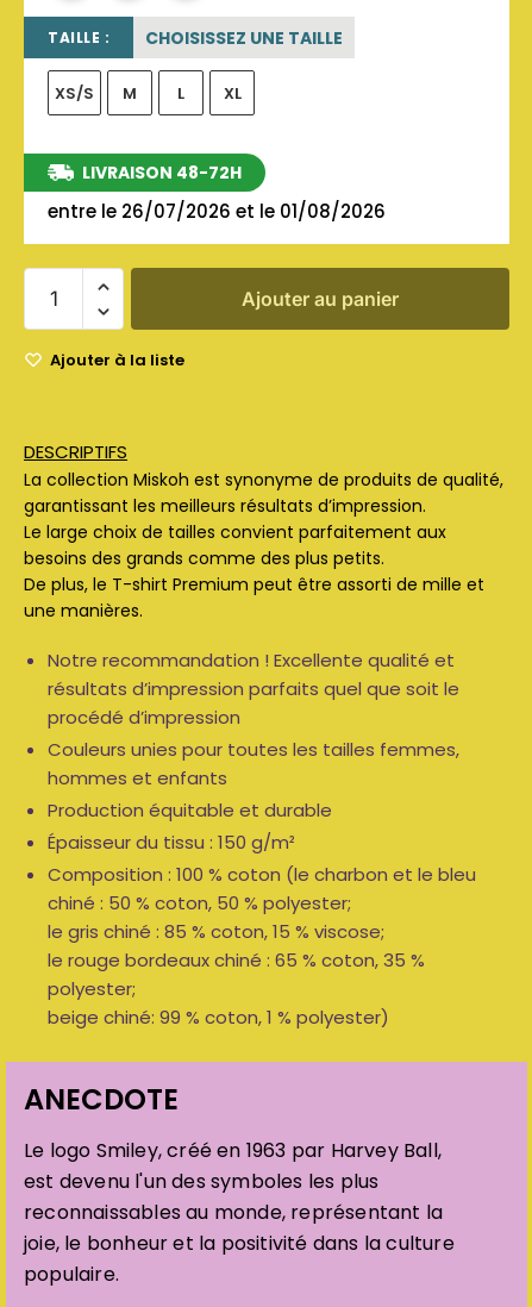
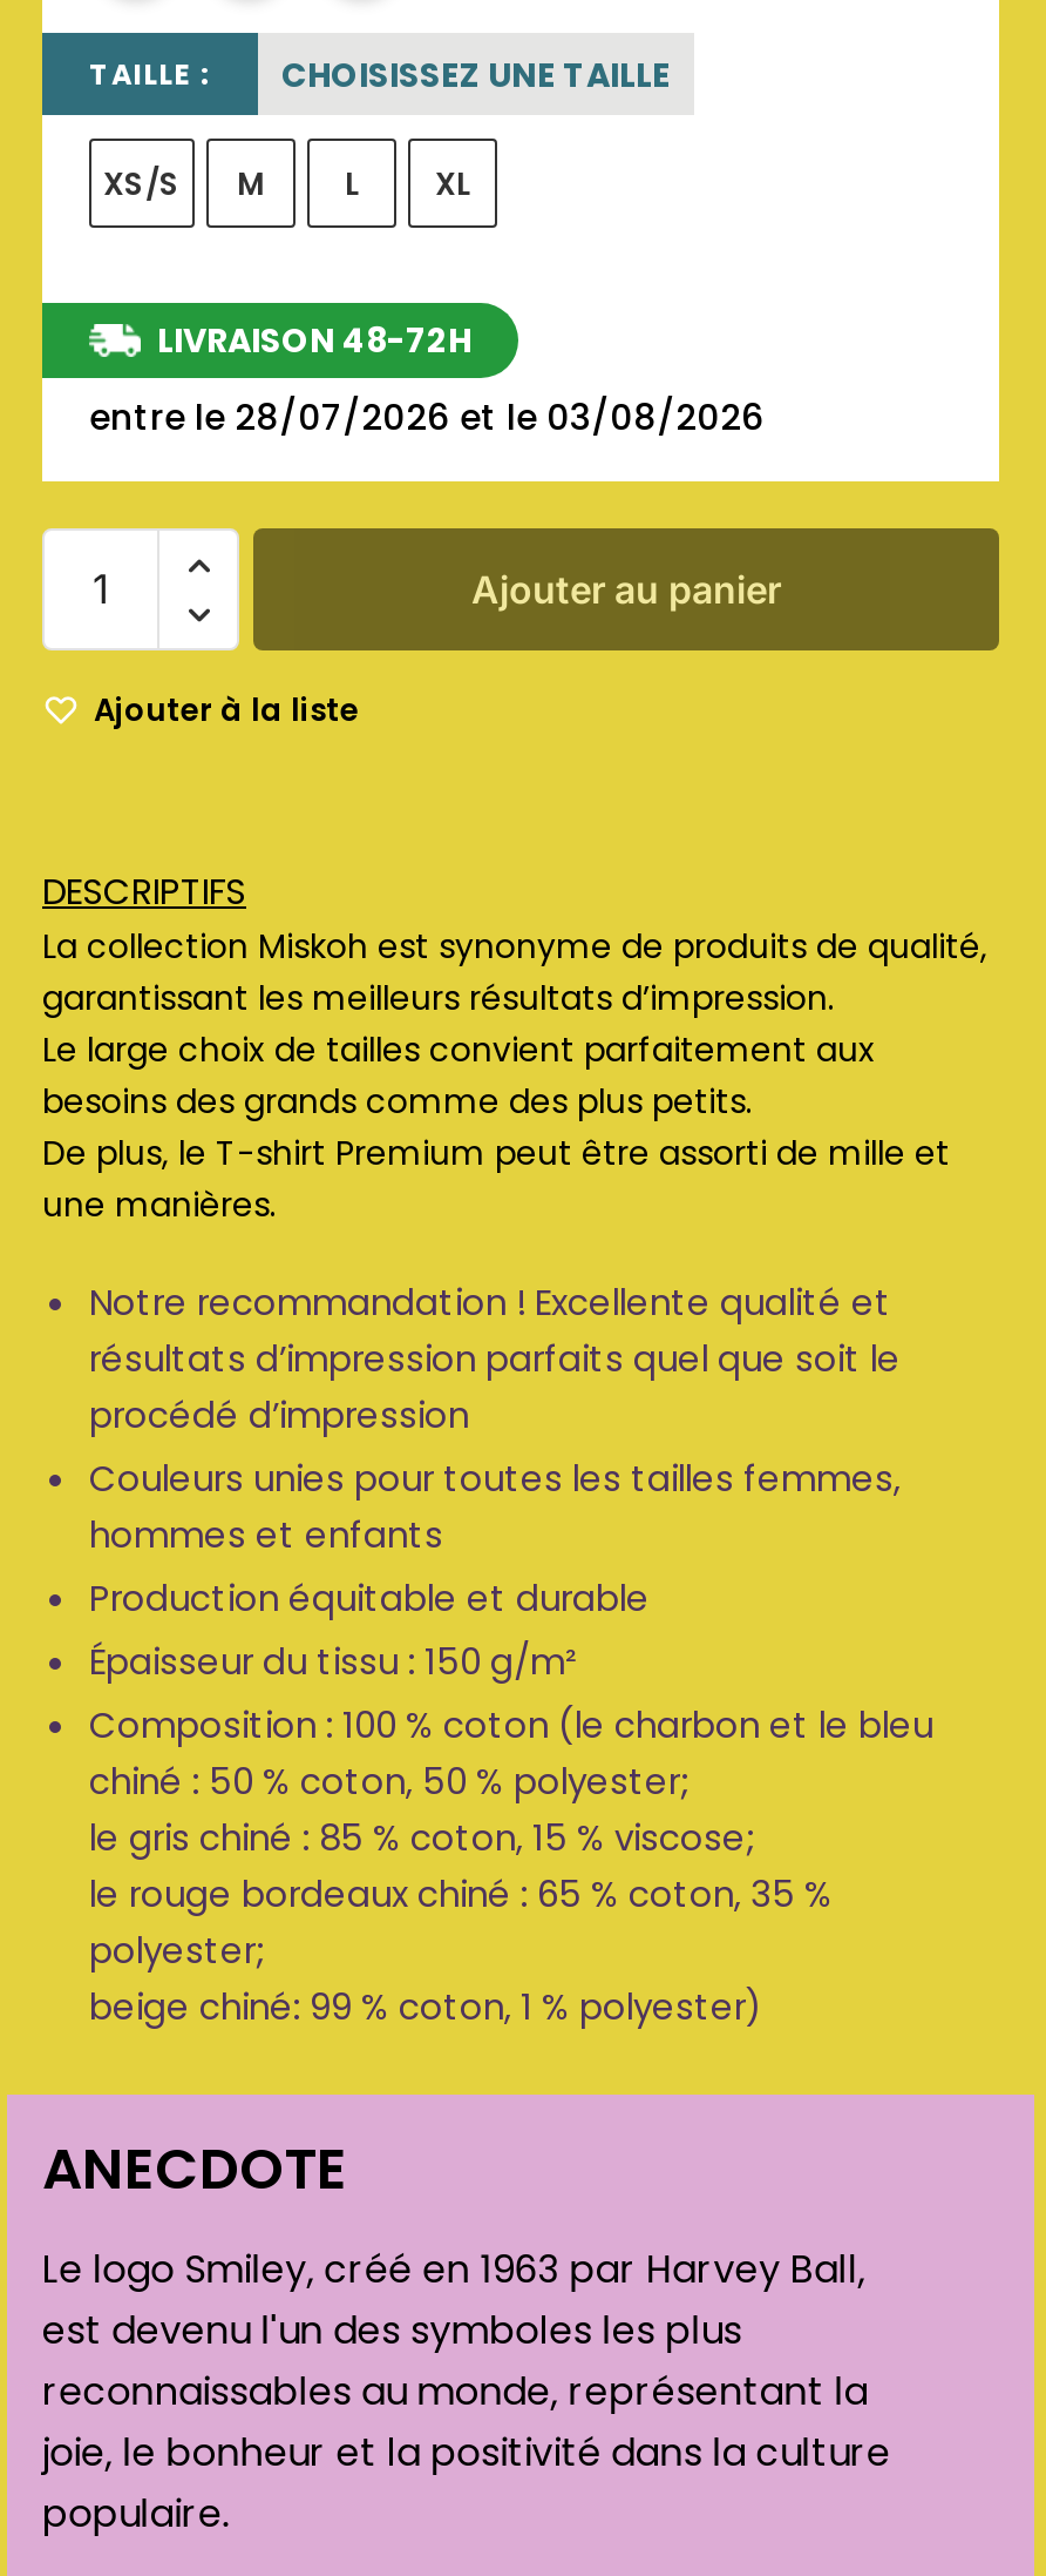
- entre le 26/07/2026 et le 01/08/2026
+ entre le 28/07/2026 et le 03/08/2026
